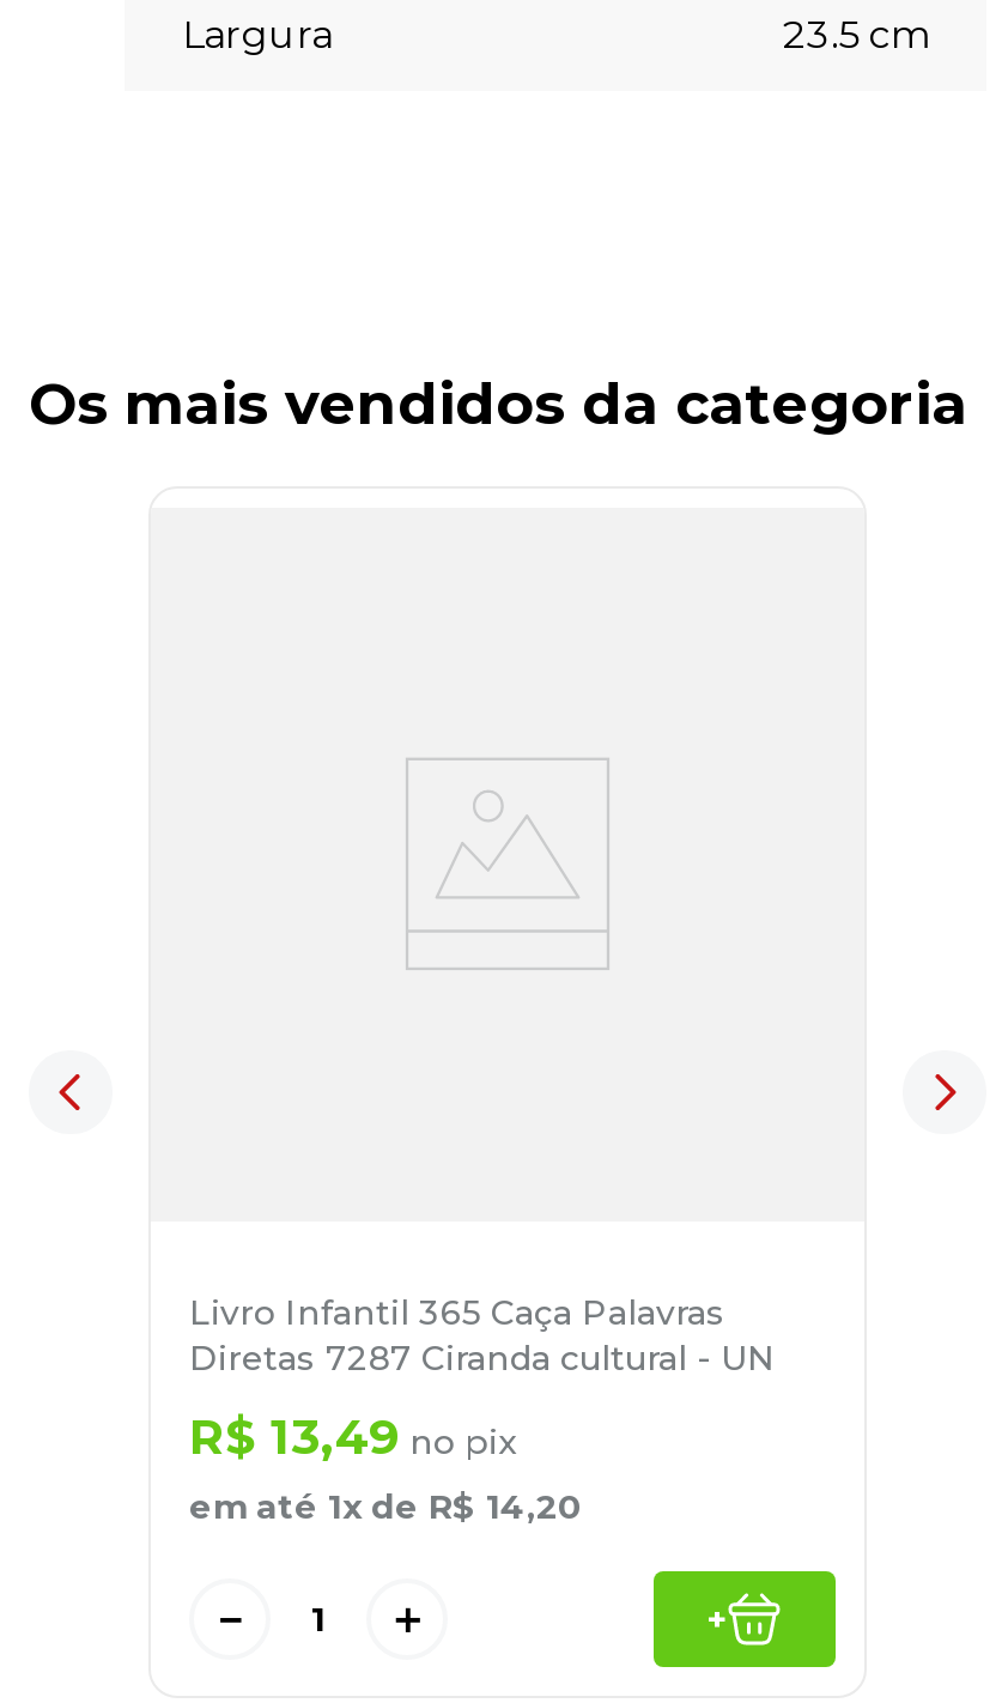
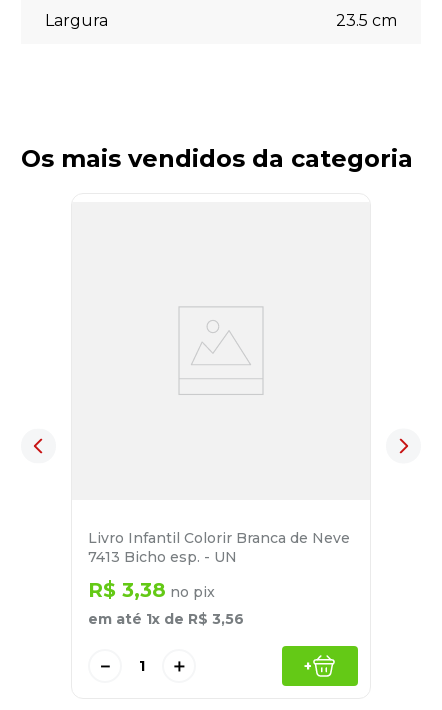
- Livro Infantil 365 Caça Palavras
- Diretas 7287 Ciranda cultural - UN
+ Livro Infantil Colorir Branca de Neve
+ 7413 Bicho esp. - UN

- R$ 13,49 no pix
- em até 1x de R$ 14,20
+ R$ 3,38 no pix
+ em até 1x de R$ 3,56
